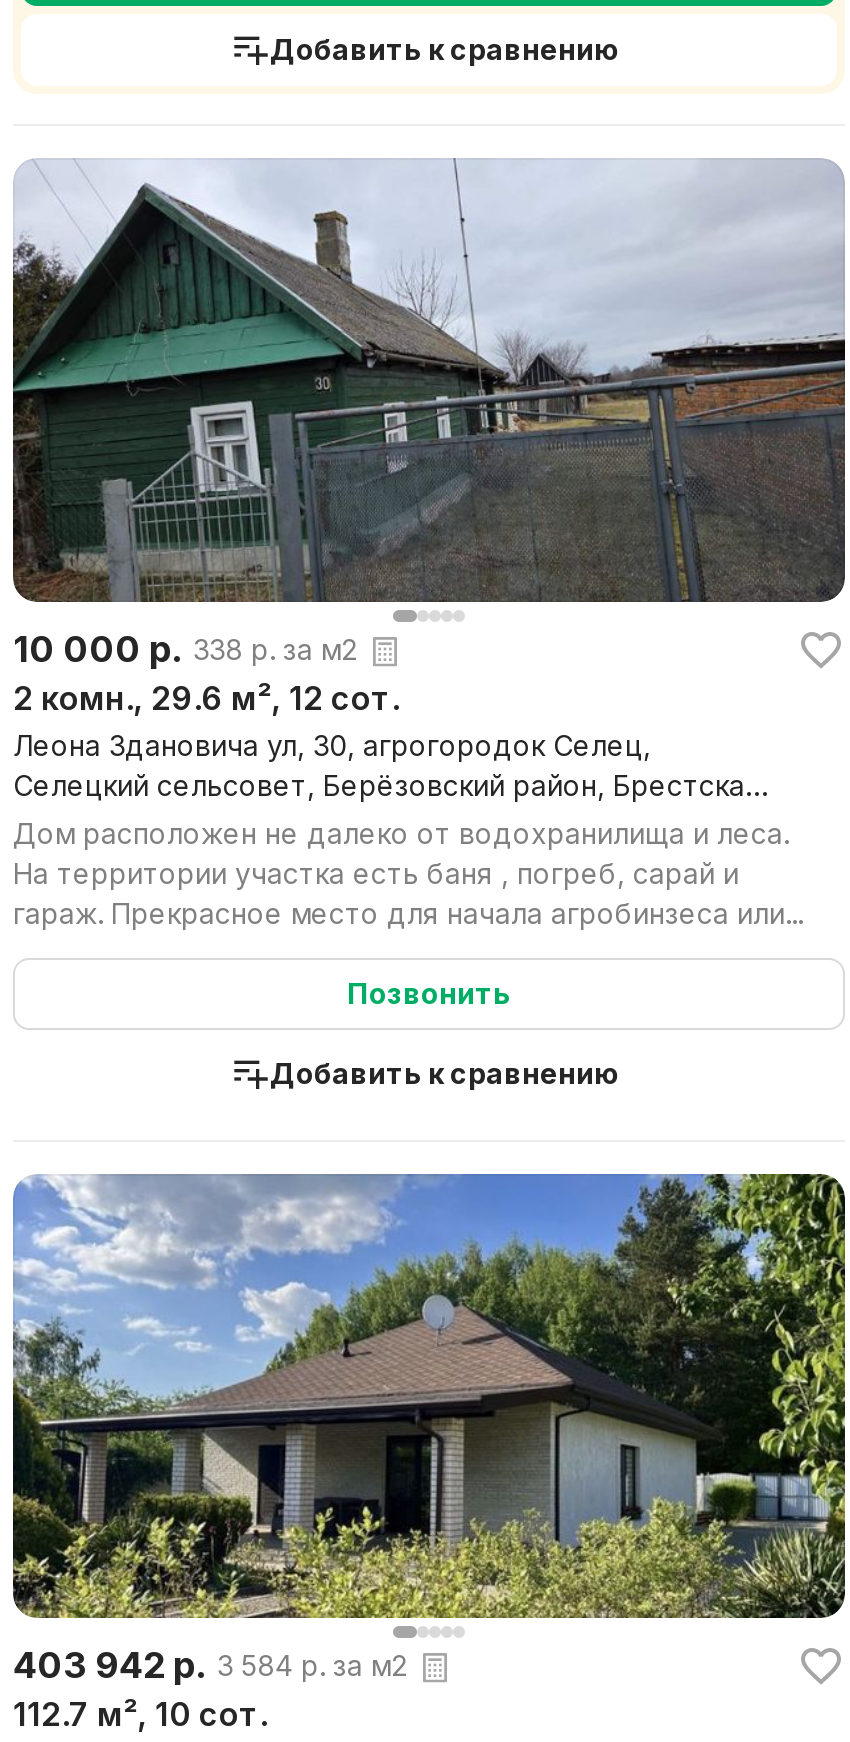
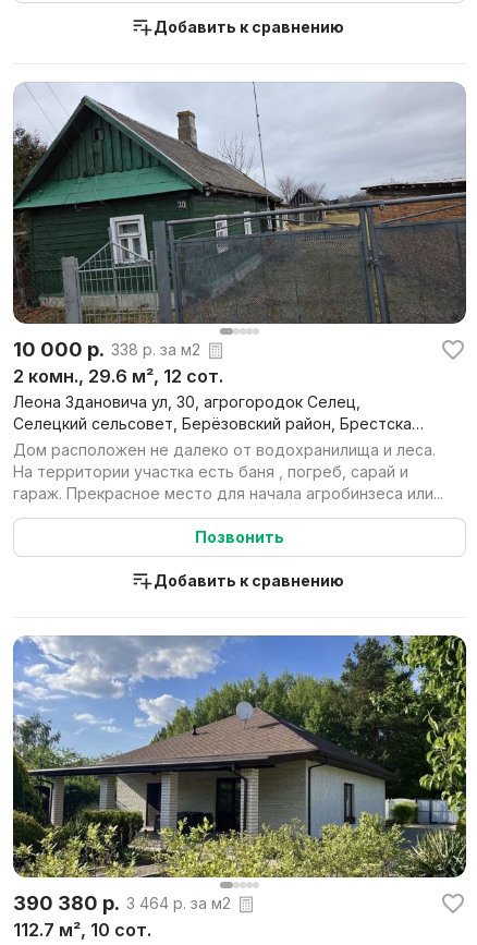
- 403 942 р. 3 584 р. за м2
+ 390 380 р. 3 464 р. за м2
